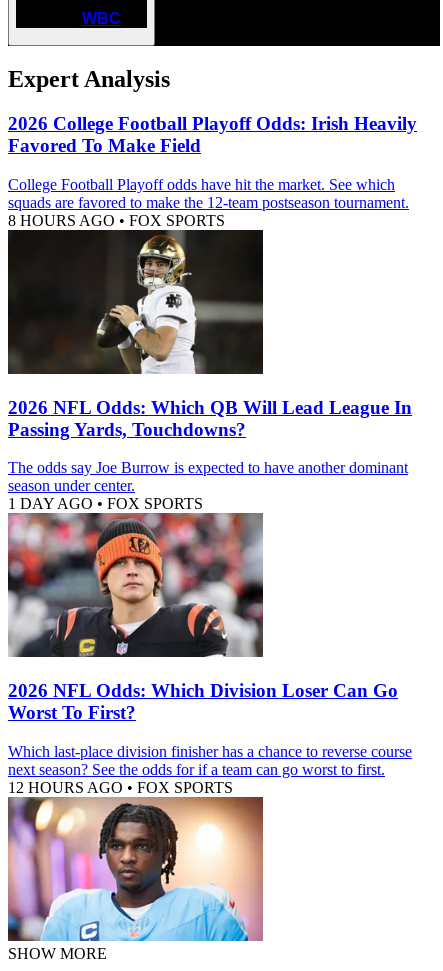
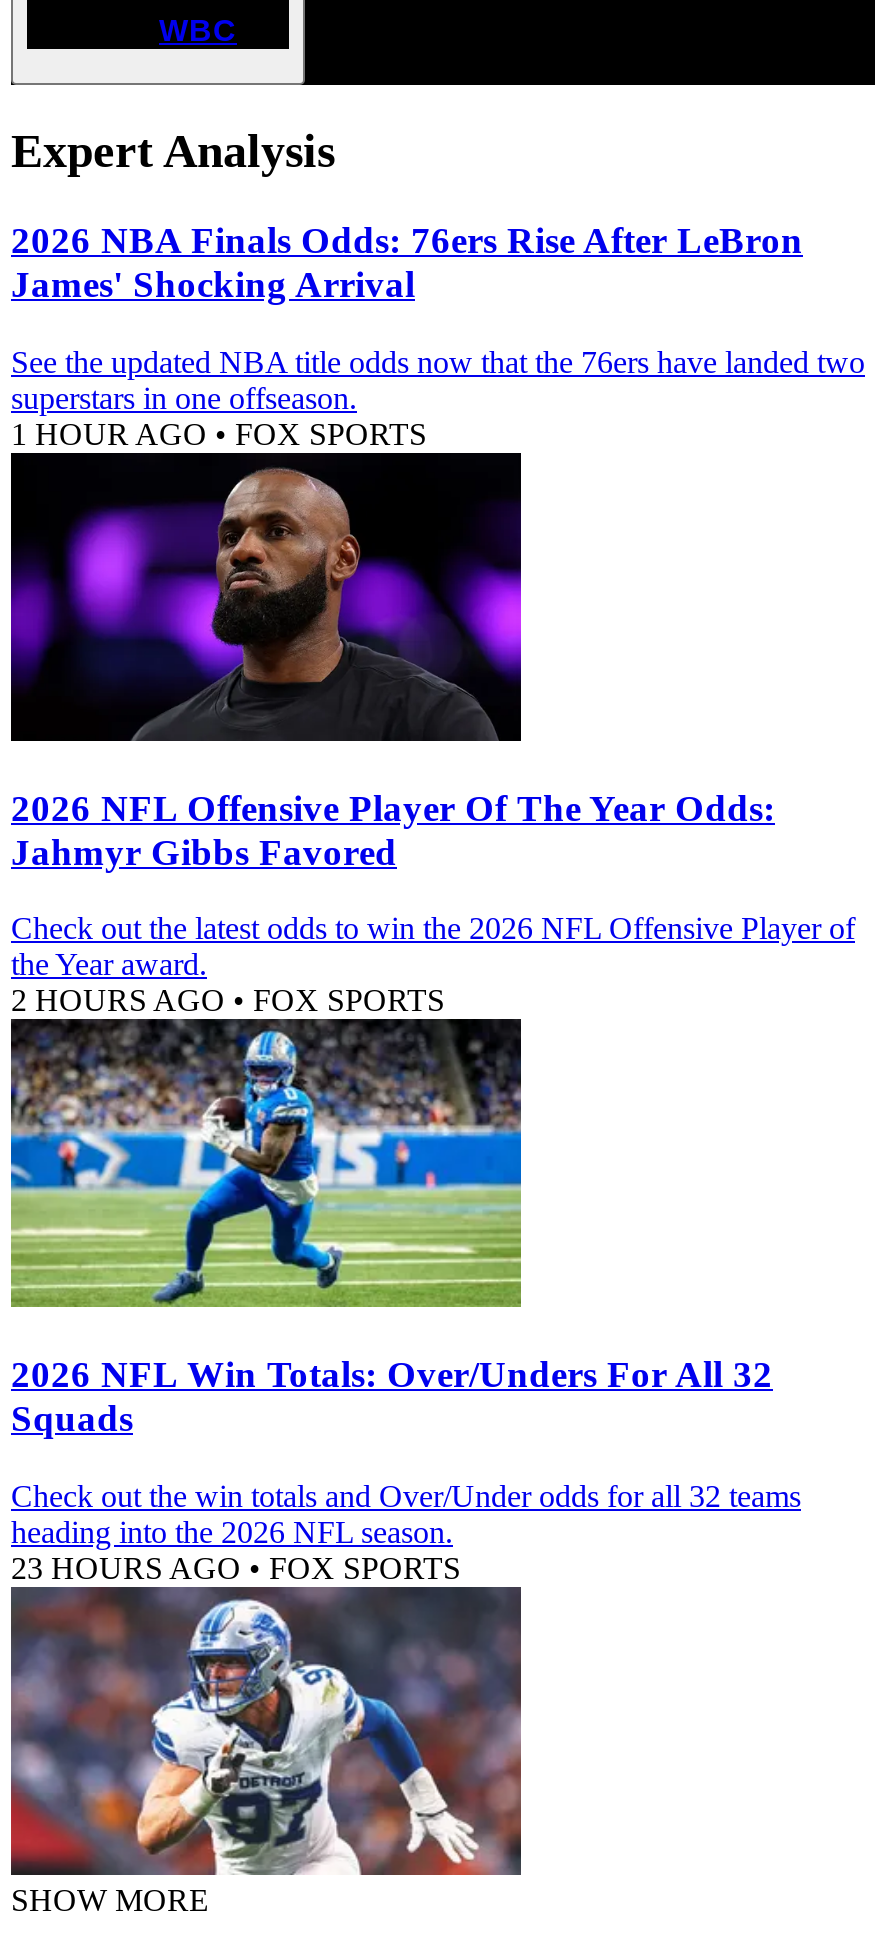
- 2026 College Football Playoff Odds: Irish Heavily
- Favored To Make Field
+ 2026 NBA Finals Odds: 76ers Rise After LeBron
+ James' Shocking Arrival

- College Football Playoff odds have hit the market. See which
- squads are favored to make the 12-team postseason tournament.
- 8 HOURS AGO • FOX SPORTS
+ See the updated NBA title odds now that the 76ers have landed two
+ superstars in one offseason.
+ 1 HOUR AGO • FOX SPORTS

- [image]
- 2026 NFL Odds: Which QB Will Lead League In
- Passing Yards, Touchdowns?
+ [image]
+ 2026 NFL Offensive Player Of The Year Odds:
+ Jahmyr Gibbs Favored

- [image]
- The odds say Joe Burrow is expected to have another dominant
- season under center.
- 1 DAY AGO • FOX SPORTS
+ [image]
+ Check out the latest odds to win the 2026 NFL Offensive Player of
+ the Year award.
+ 2 HOURS AGO • FOX SPORTS

- 2026 NFL Odds: Which Division Loser Can Go
- Worst To First?
+ 2026 NFL Win Totals: Over/Unders For All 32
+ Squads

- Which last-place division finisher has a chance to reverse course
- next season? See the odds for if a team can go worst to first.
- 12 HOURS AGO • FOX SPORTS
+ Check out the win totals and Over/Under odds for all 32 teams
+ heading into the 2026 NFL season.
+ 23 HOURS AGO • FOX SPORTS

- [image]
+ [image]
